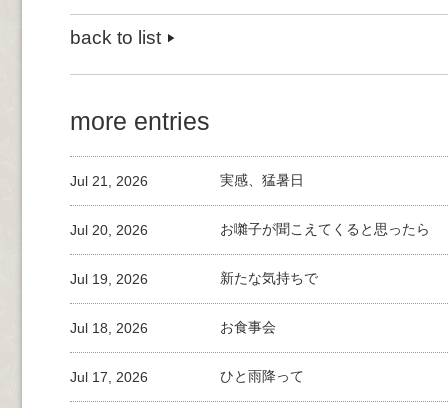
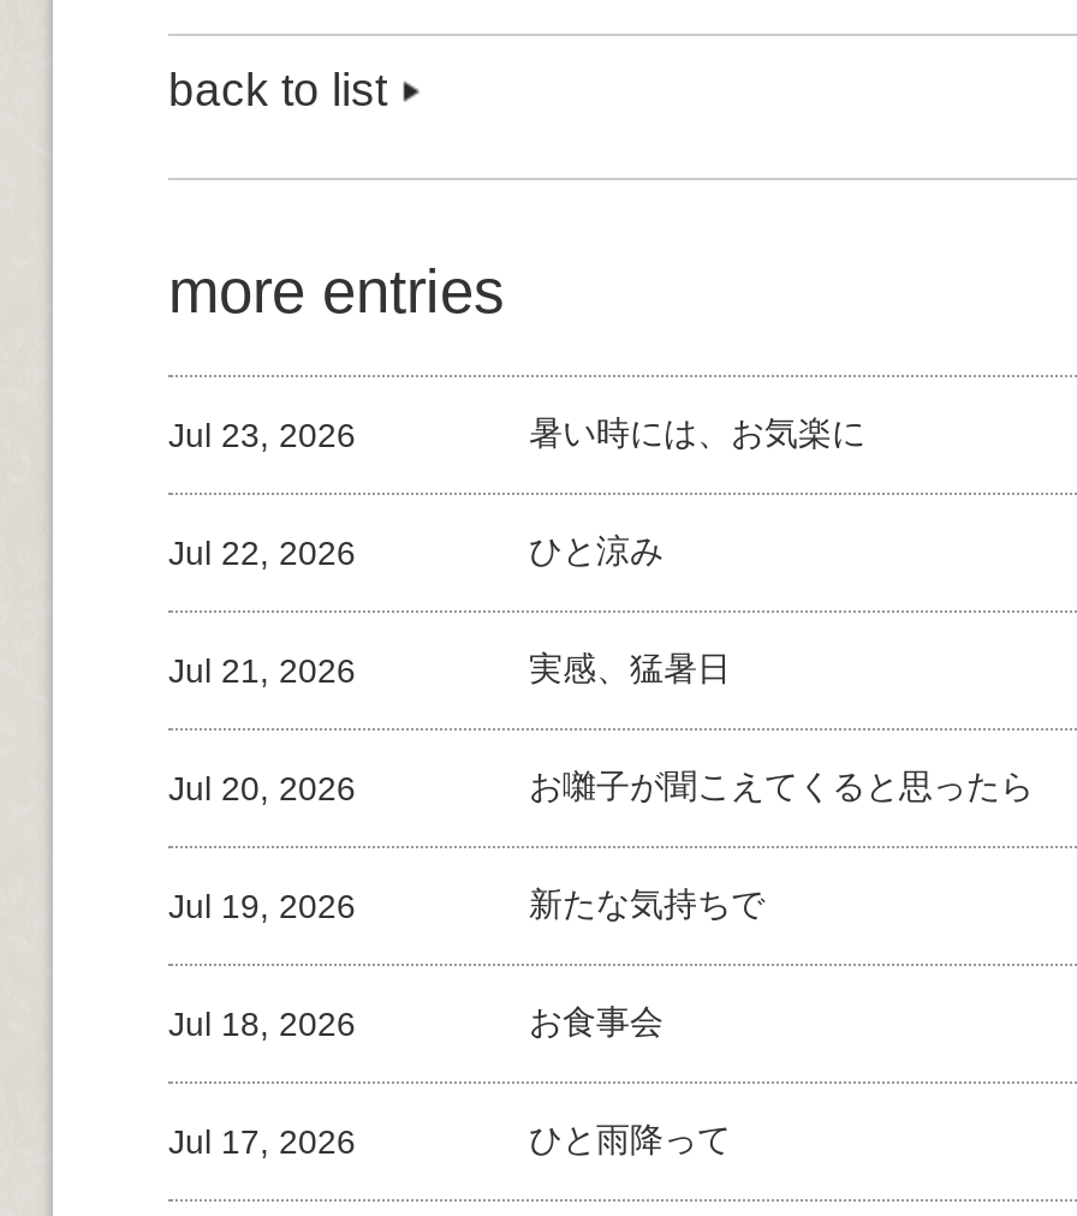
+ 暑い時には、お気楽に
+ Jul 23, 2026
+ ひと涼み
+ Jul 22, 2026
